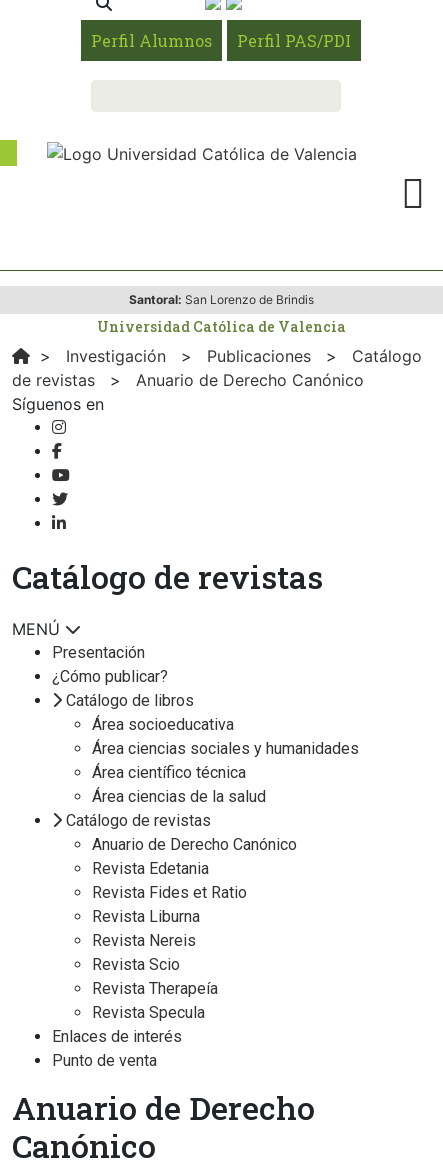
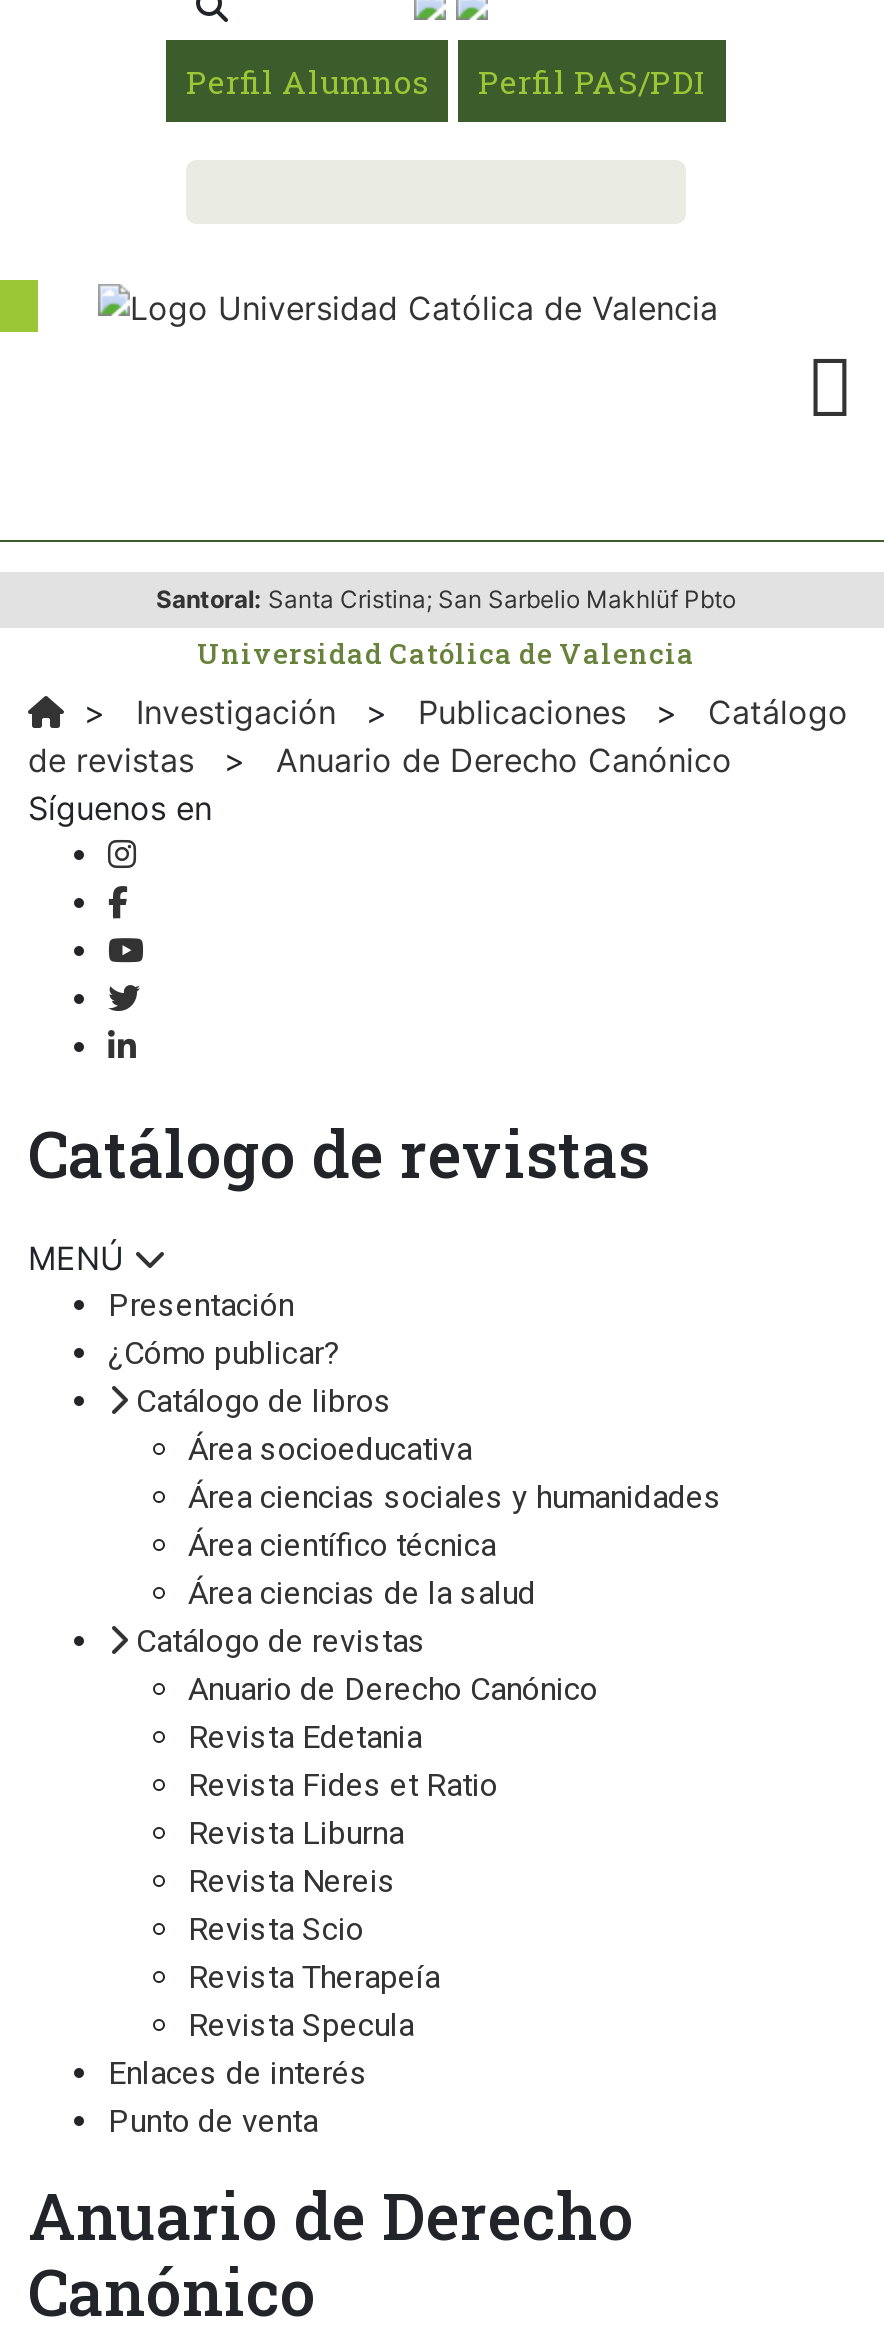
- Santoral: San Lorenzo de Brindis
+ Santoral: Santa Cristina; San Sarbelio Makhlüf Pbto
